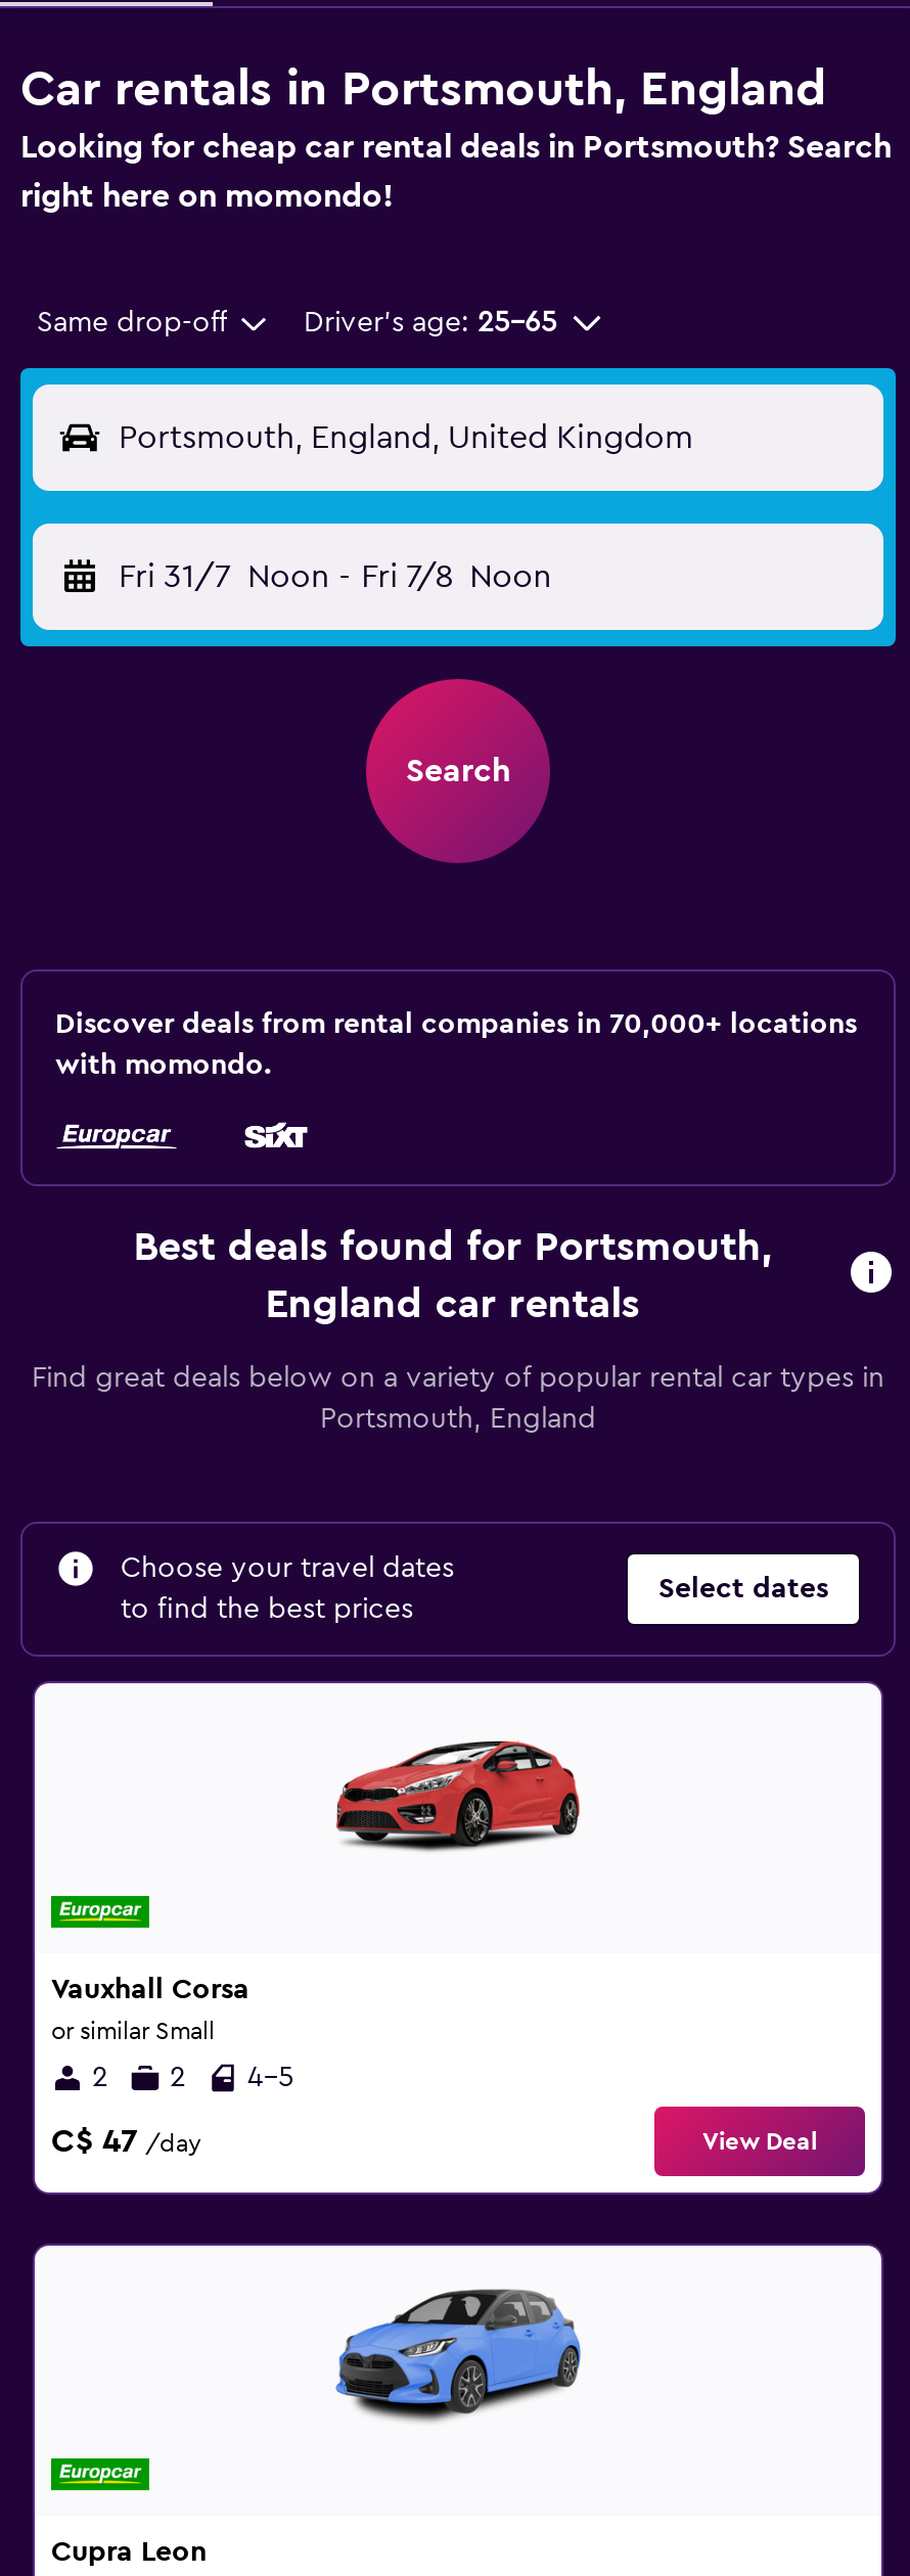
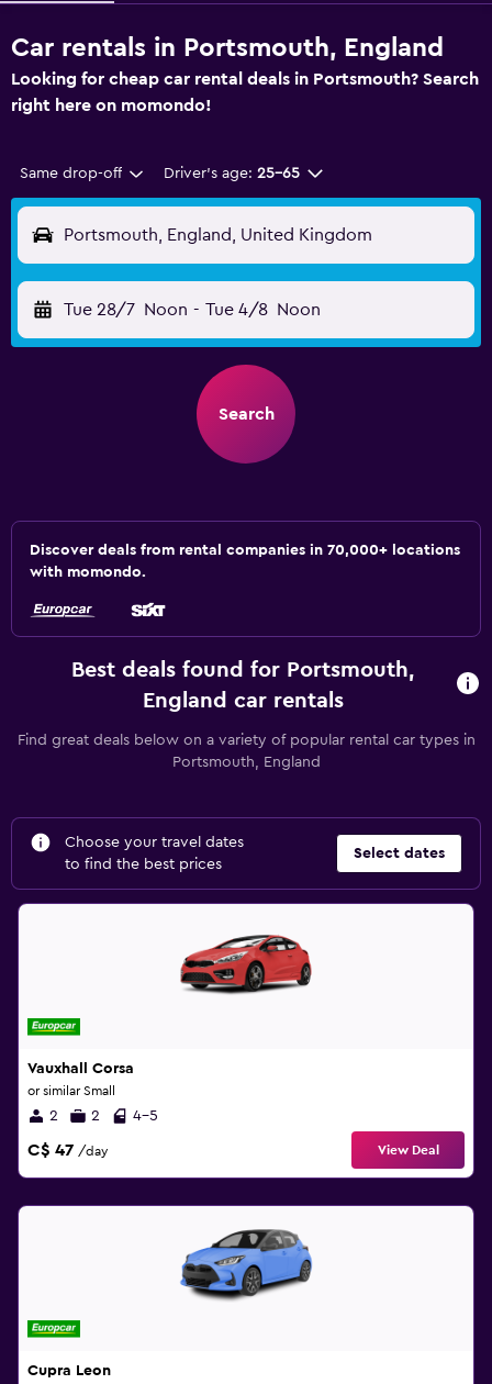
- Fri 31/7 Noon - Fri 7/8 Noon
+ Tue 28/7 Noon - Tue 4/8 Noon
